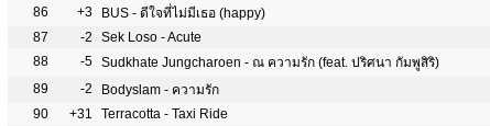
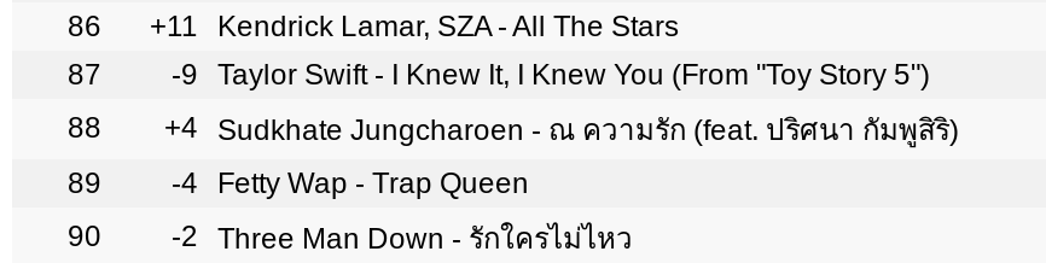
- +3 BUS - ดีใจที่ไม่มีเธอ (happy)
+ +11 Kendrick Lamar, SZA - All The Stars

- -2 Sek Loso - Acute
+ -9 Taylor Swift - I Knew It, I Knew You (From "Toy Story 5")

- -5 Sudkhate Jungcharoen - ณ ความรัก (feat. ปริศนา กัมพูสิริ)
+ +4 Sudkhate Jungcharoen - ณ ความรัก (feat. ปริศนา กัมพูสิริ)

- -2 Bodyslam - ความรัก
+ -4 Fetty Wap - Trap Queen

- +31 Terracotta - Taxi Ride
+ -2 Three Man Down - รักใครไม่ไหว
